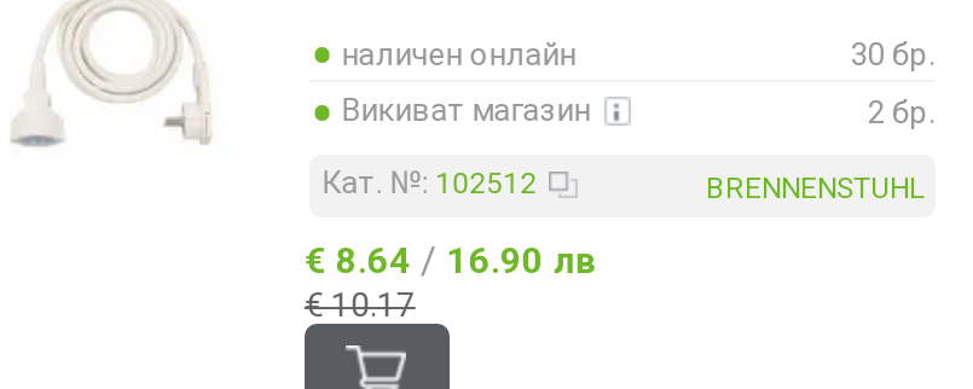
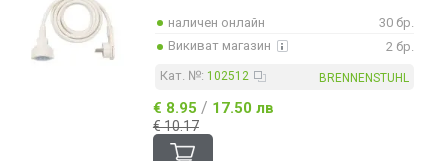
- € 8.64 / 16.90 лв
+ € 8.95 / 17.50 лв
